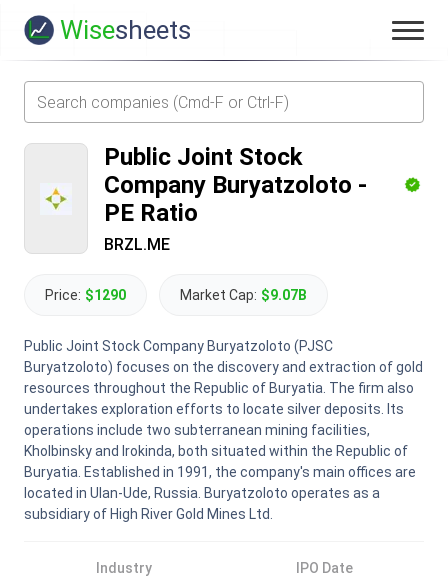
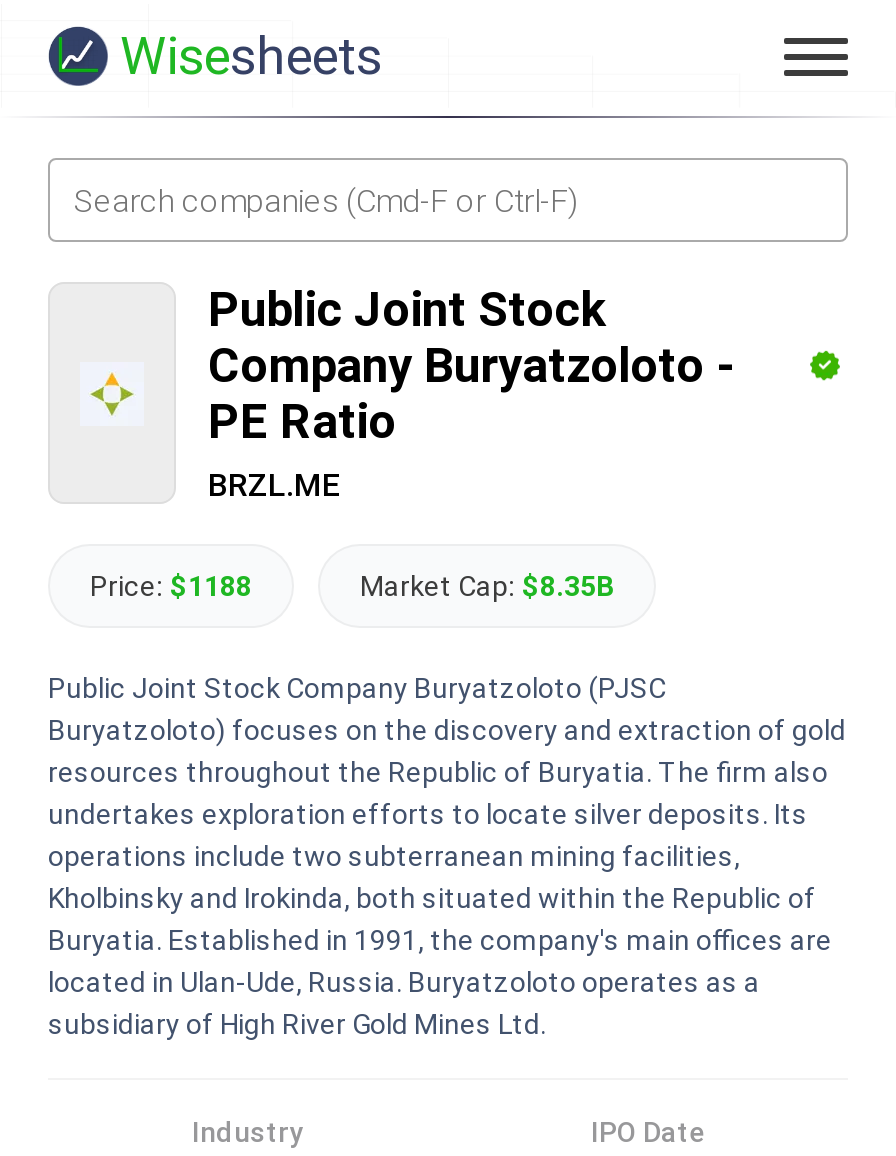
- Price: $1290
+ Price: $1188

- Market Cap: $9.07B
+ Market Cap: $8.35B
